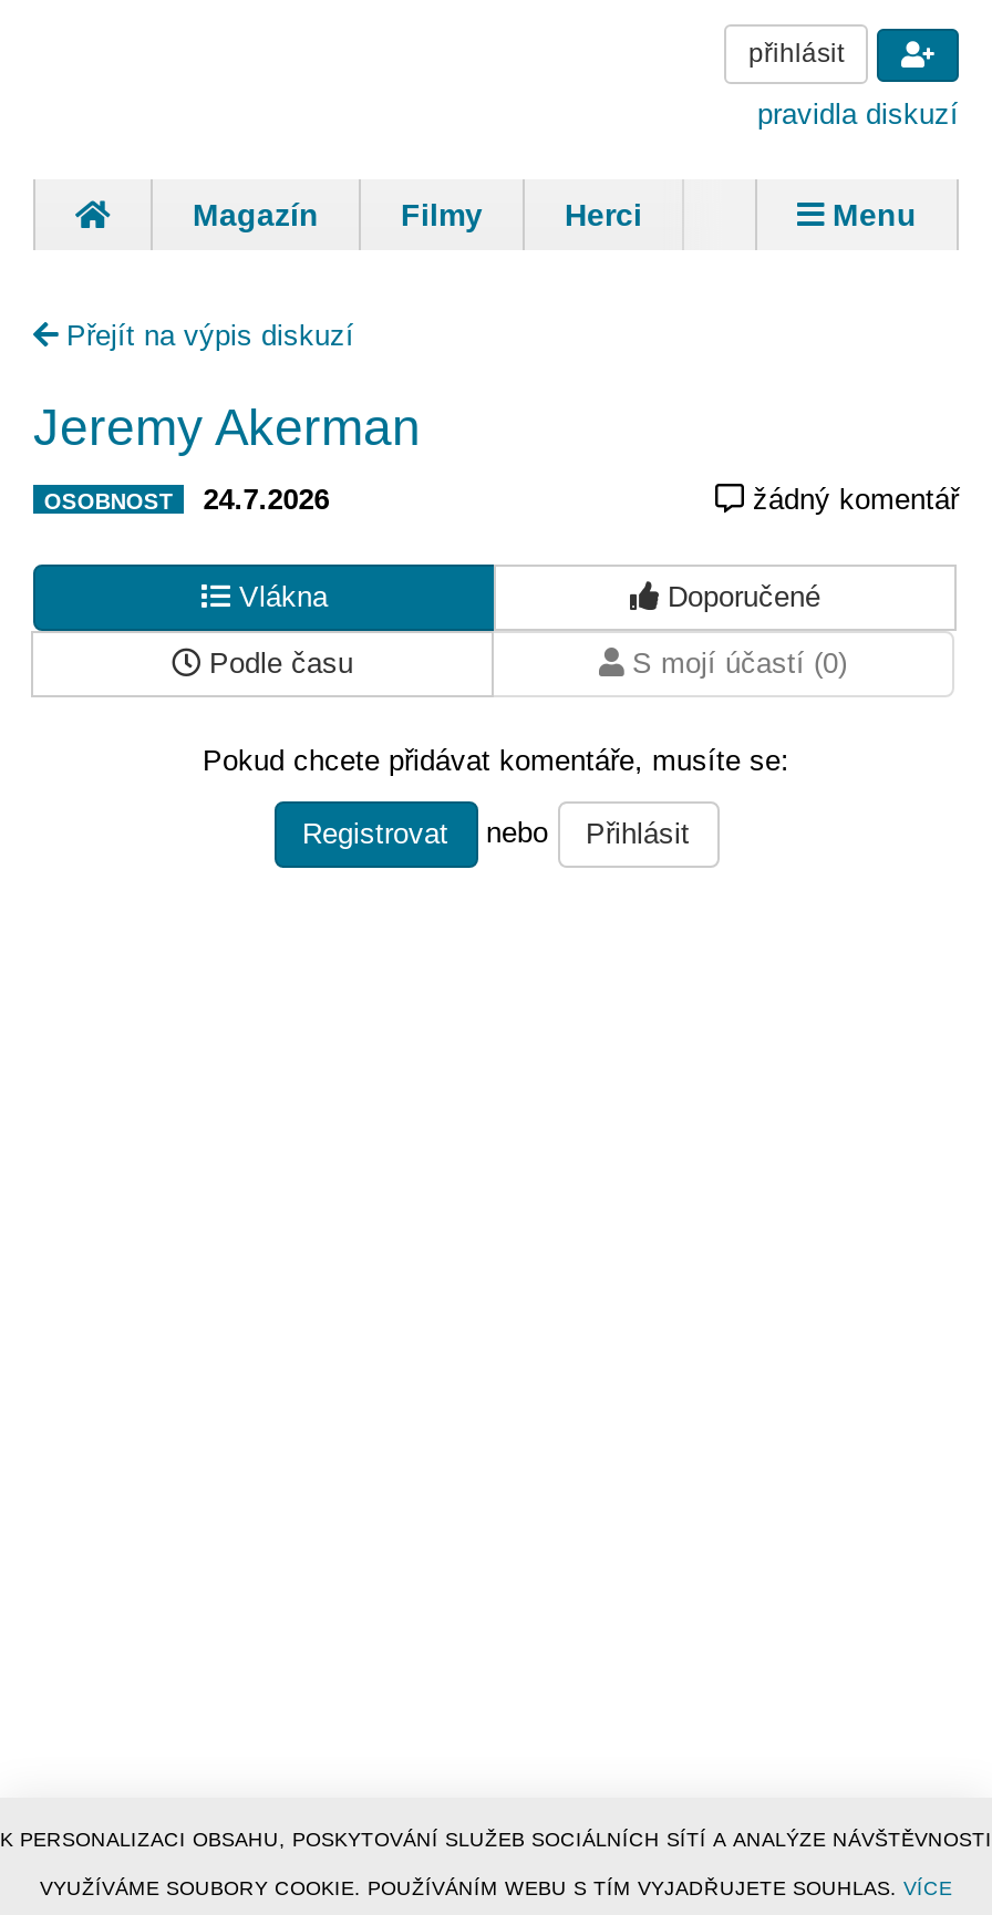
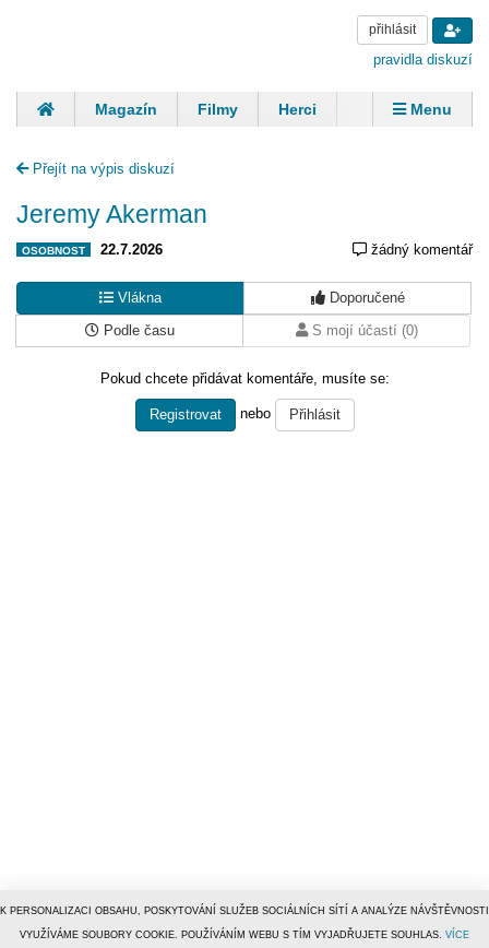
- OSOBNOST 24.7.2026
+ OSOBNOST 22.7.2026
